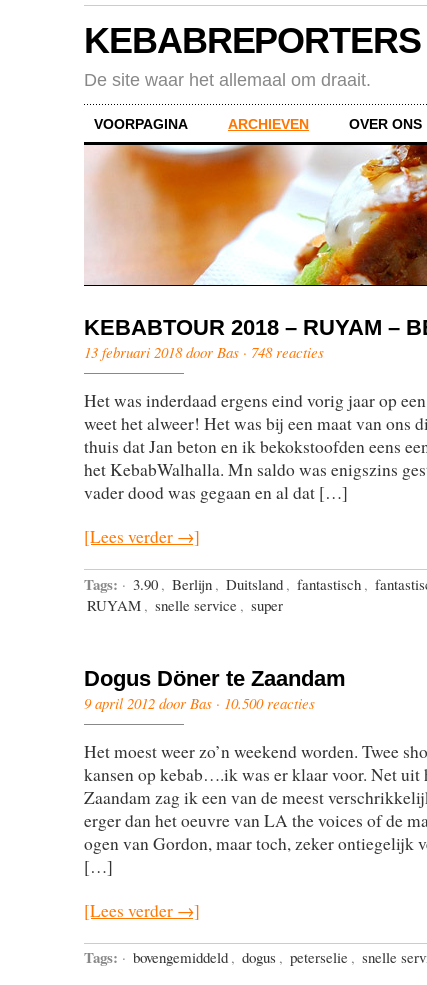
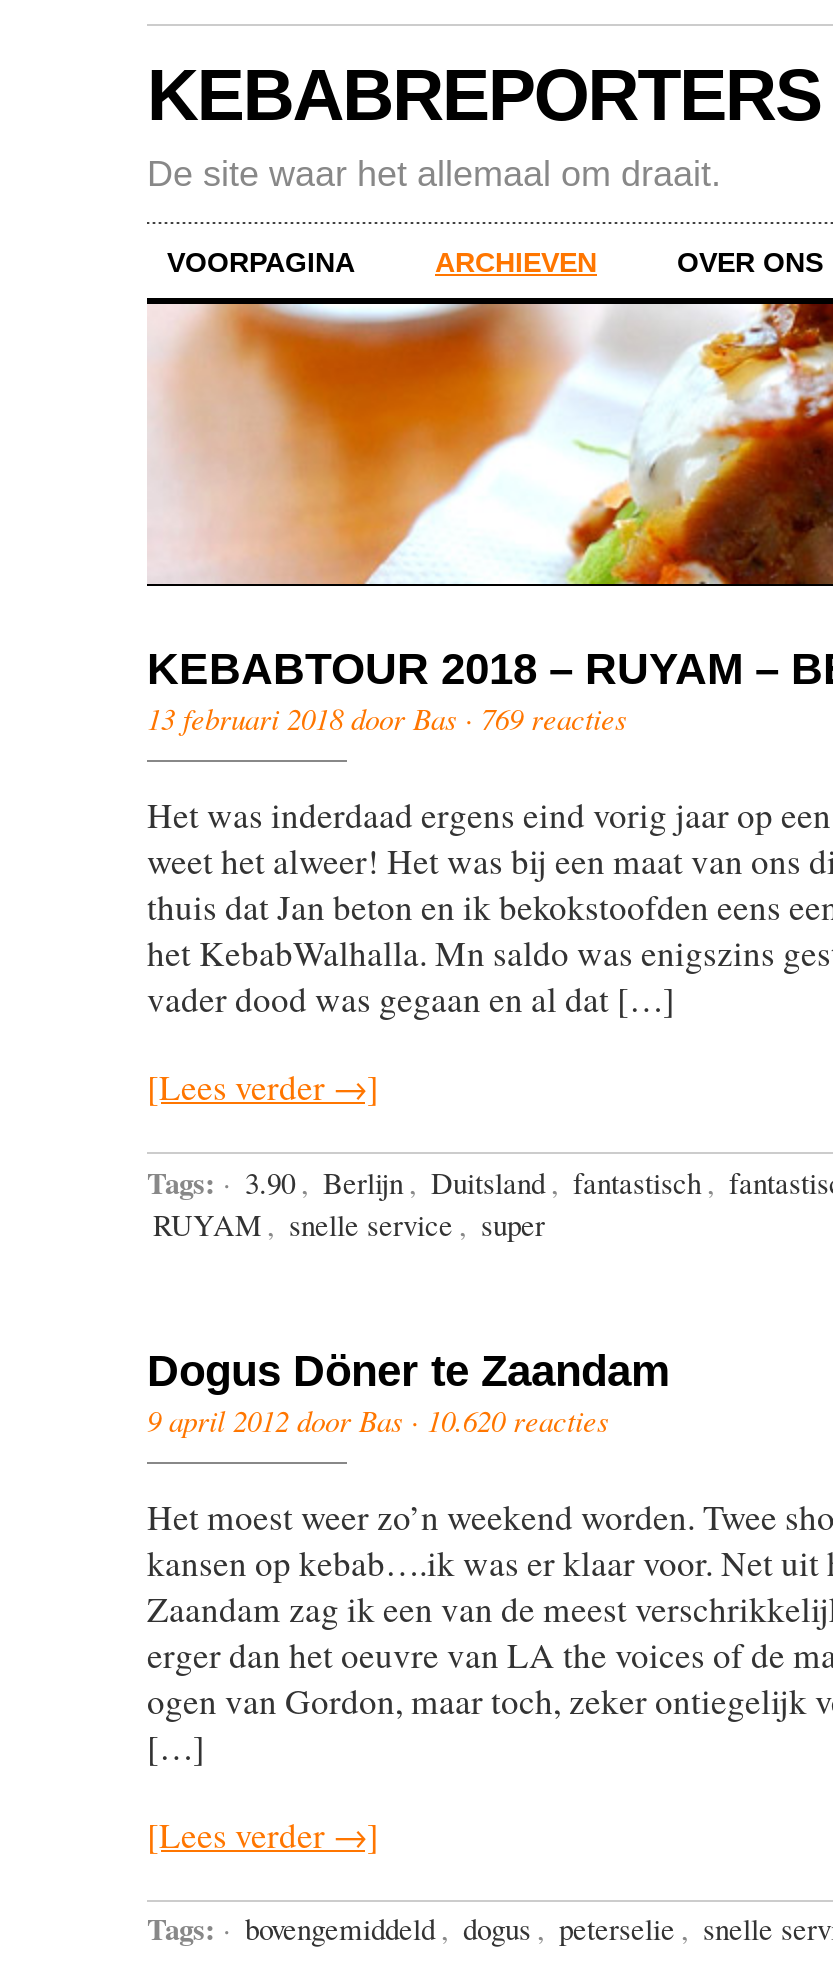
- 13 februari 2018 door Bas · 748 reacties
+ 13 februari 2018 door Bas · 769 reacties

- 9 april 2012 door Bas · 10.500 reacties
+ 9 april 2012 door Bas · 10.620 reacties
